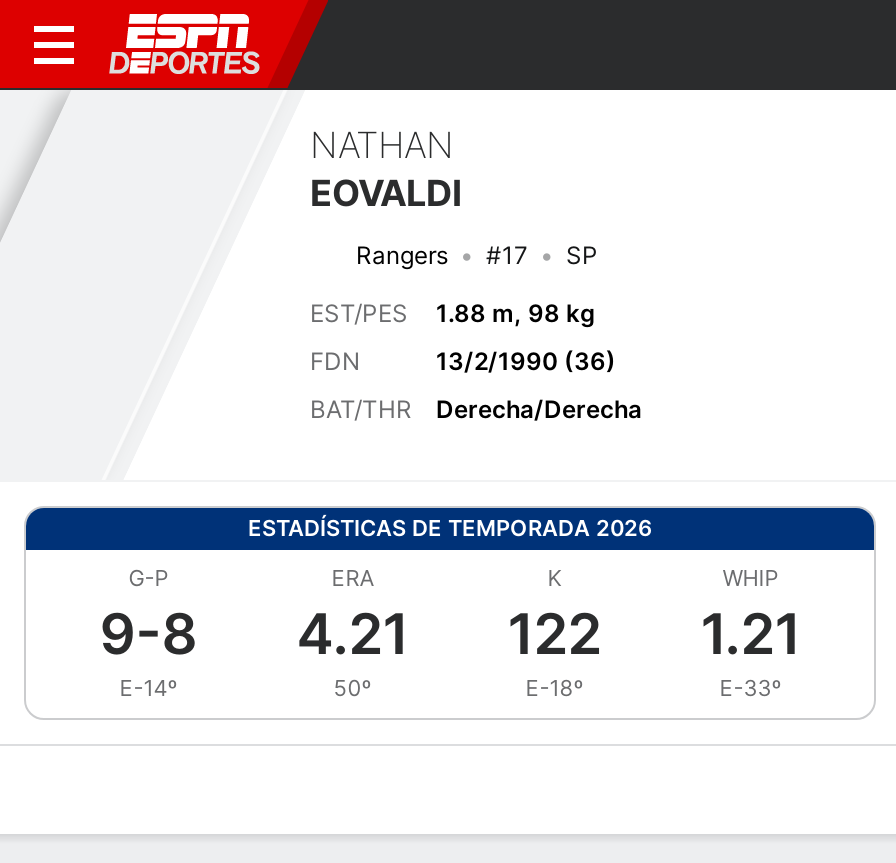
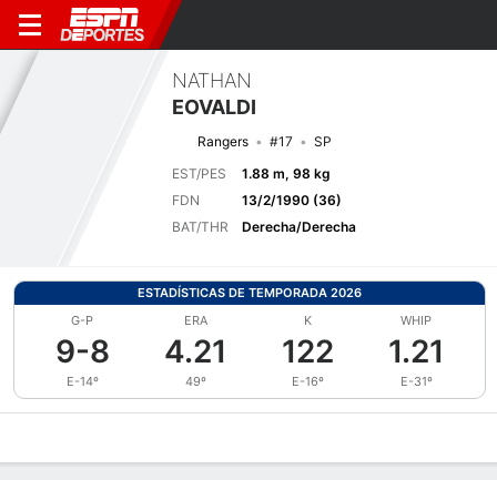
- 50º
+ 49º

- E-18º
+ E-16º

- E-33º
+ E-31º
